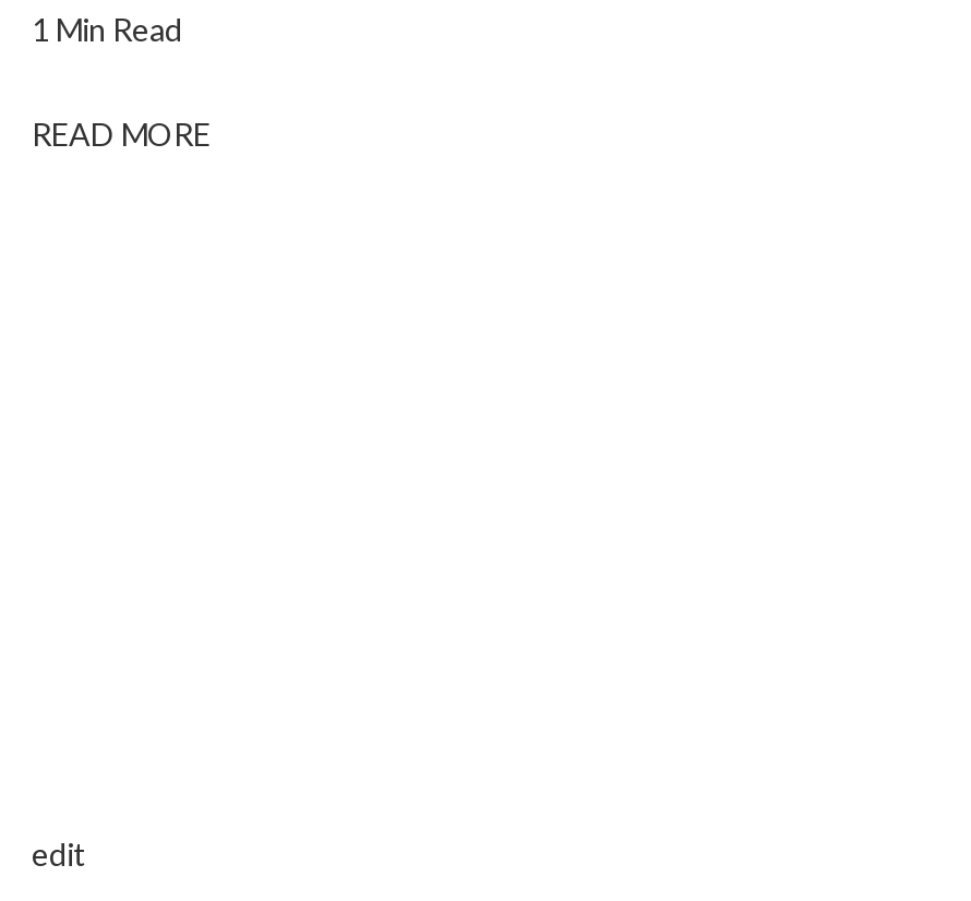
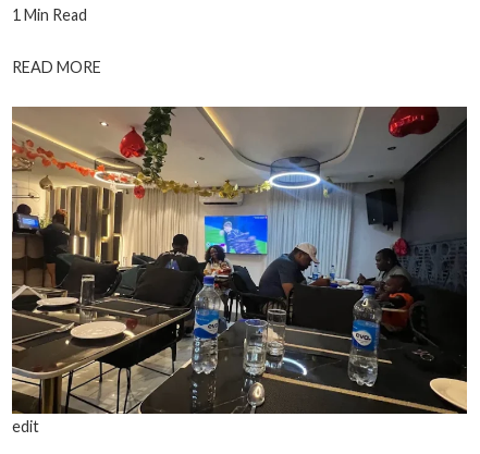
+ [image]
